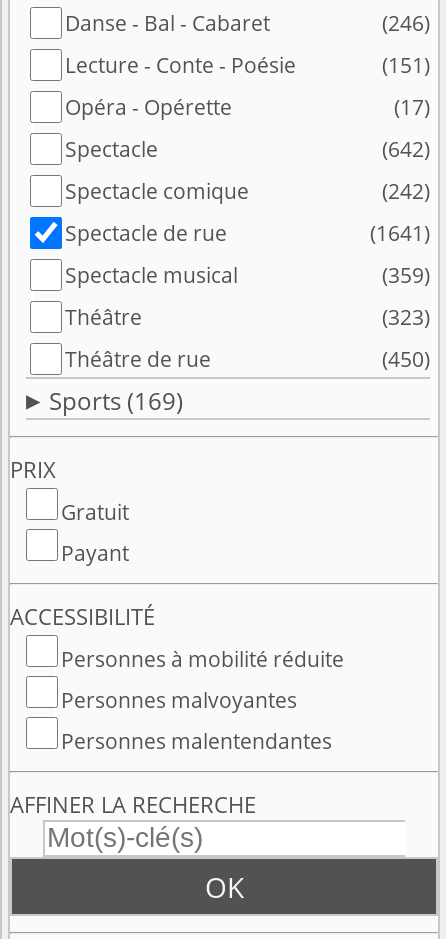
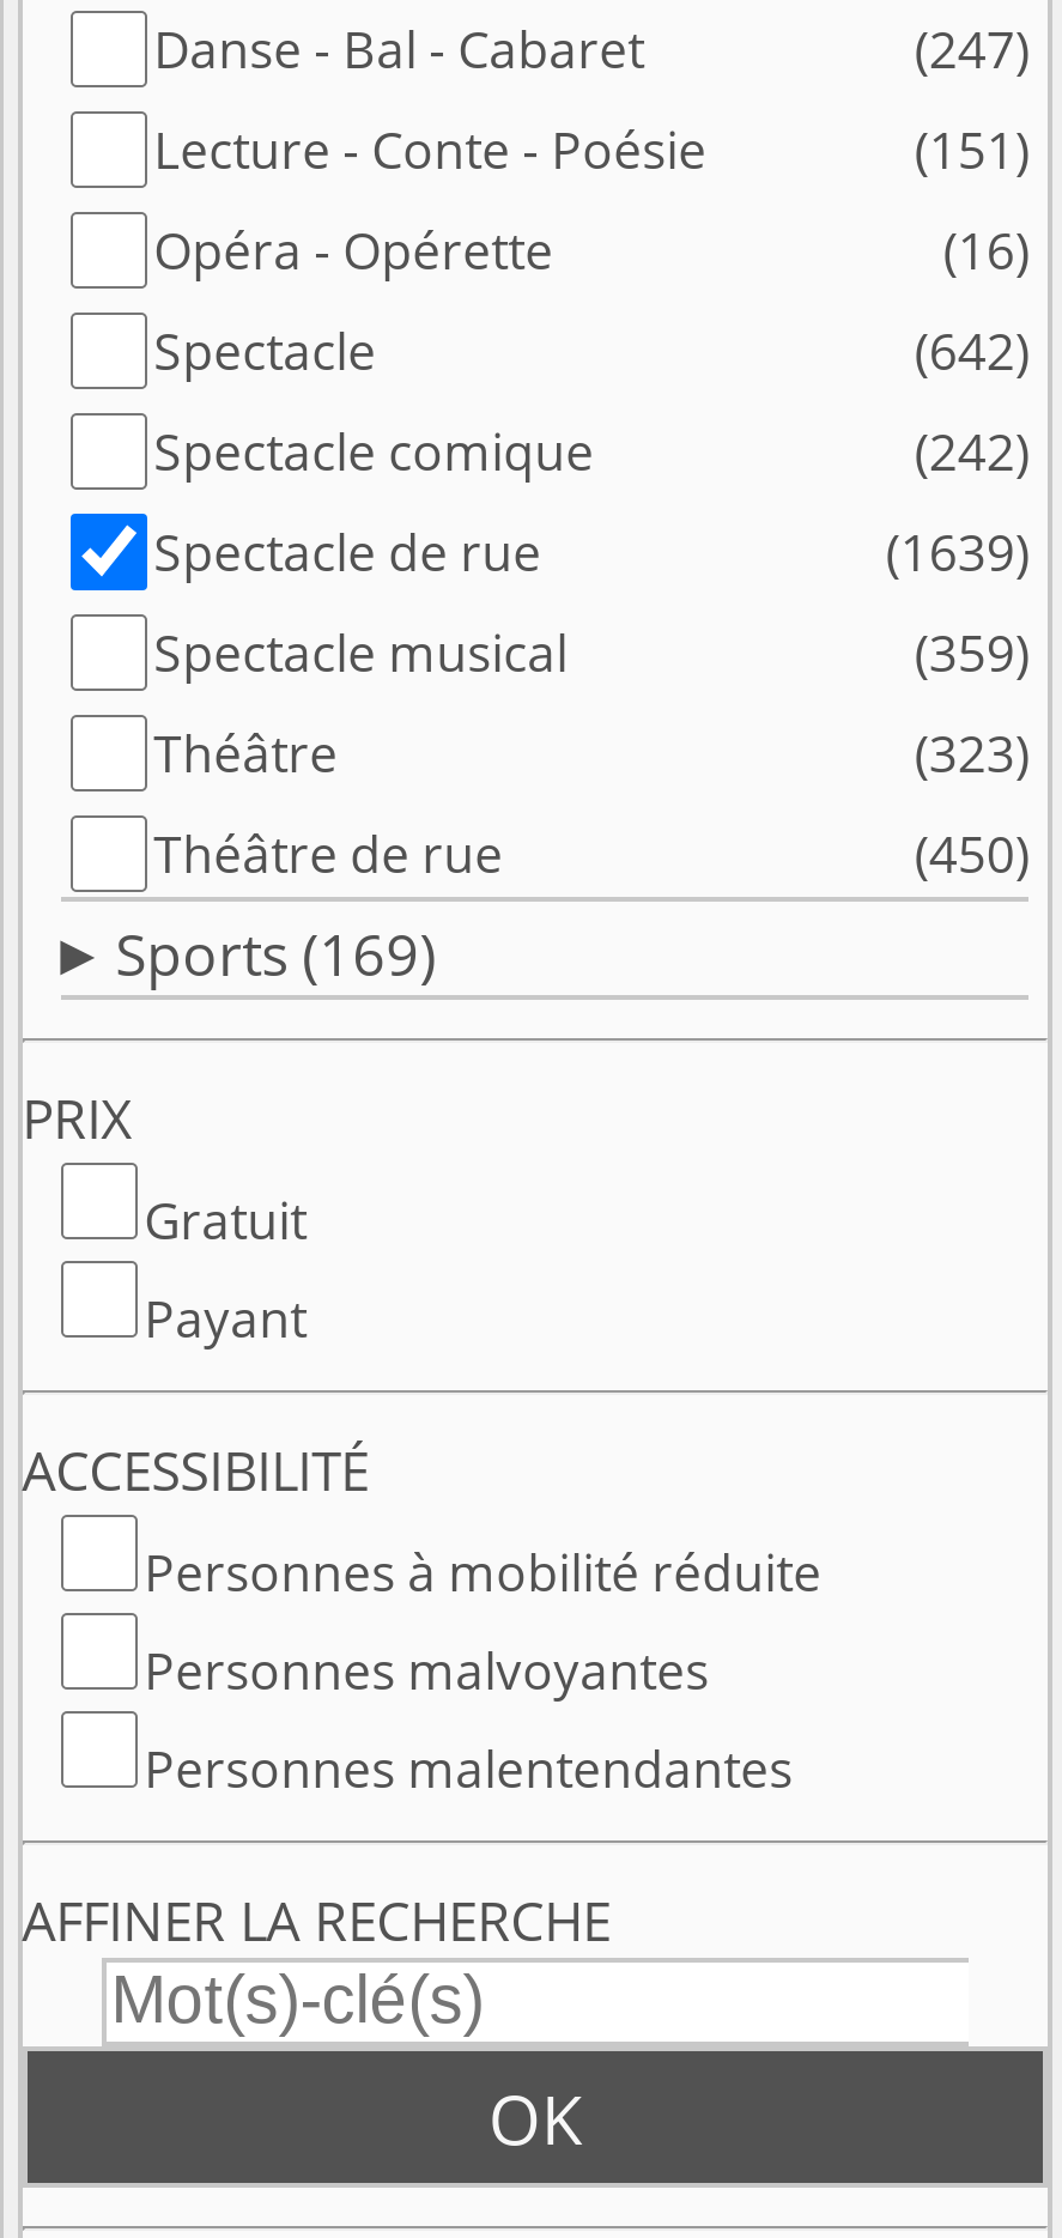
- (246)
+ (247)

- (17)
+ (16)

- (1641)
+ (1639)
